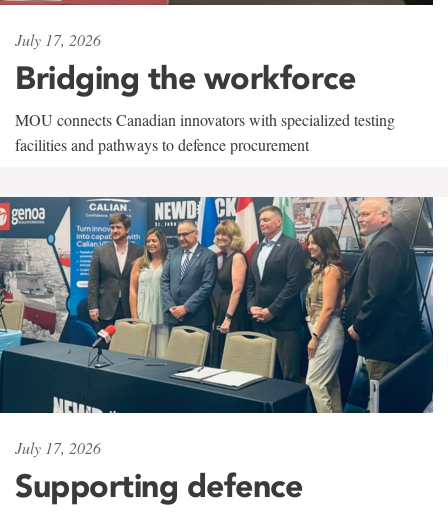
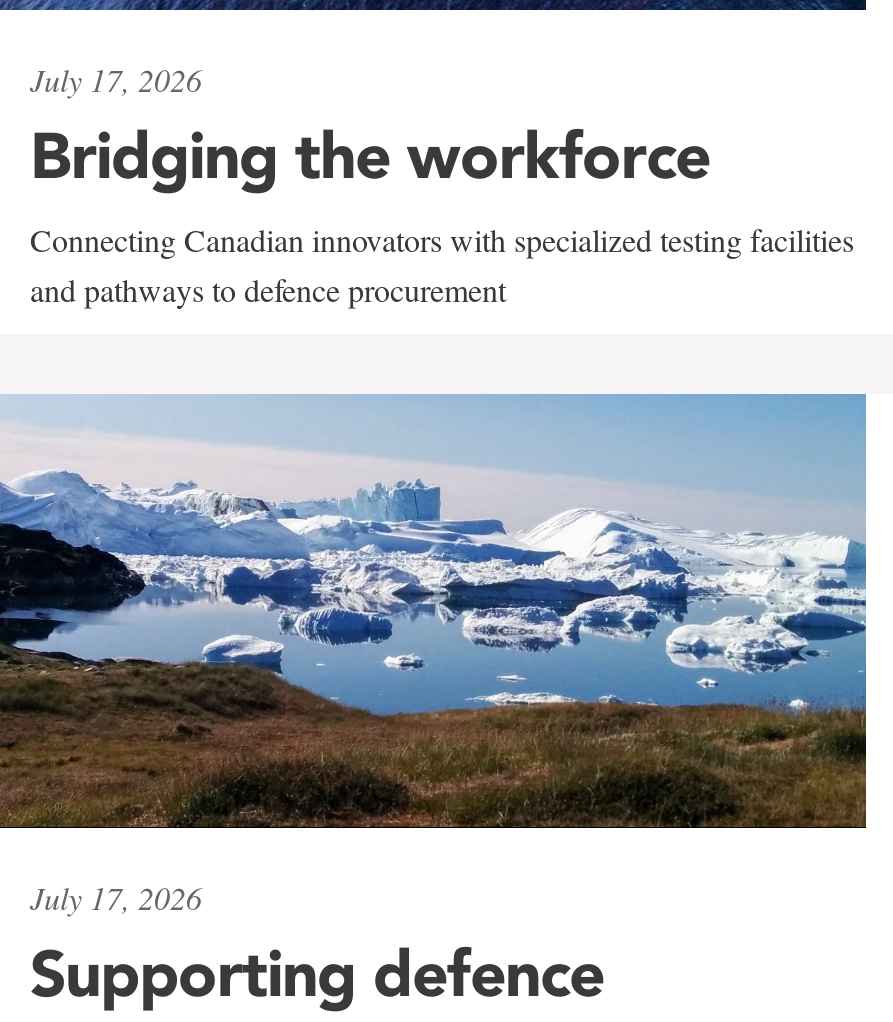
- MOU connects Canadian innovators with specialized testing
- facilities and pathways to defence procurement
+ Connecting Canadian innovators with specialized testing facilities
+ and pathways to defence procurement

- [image]
+ [image]
